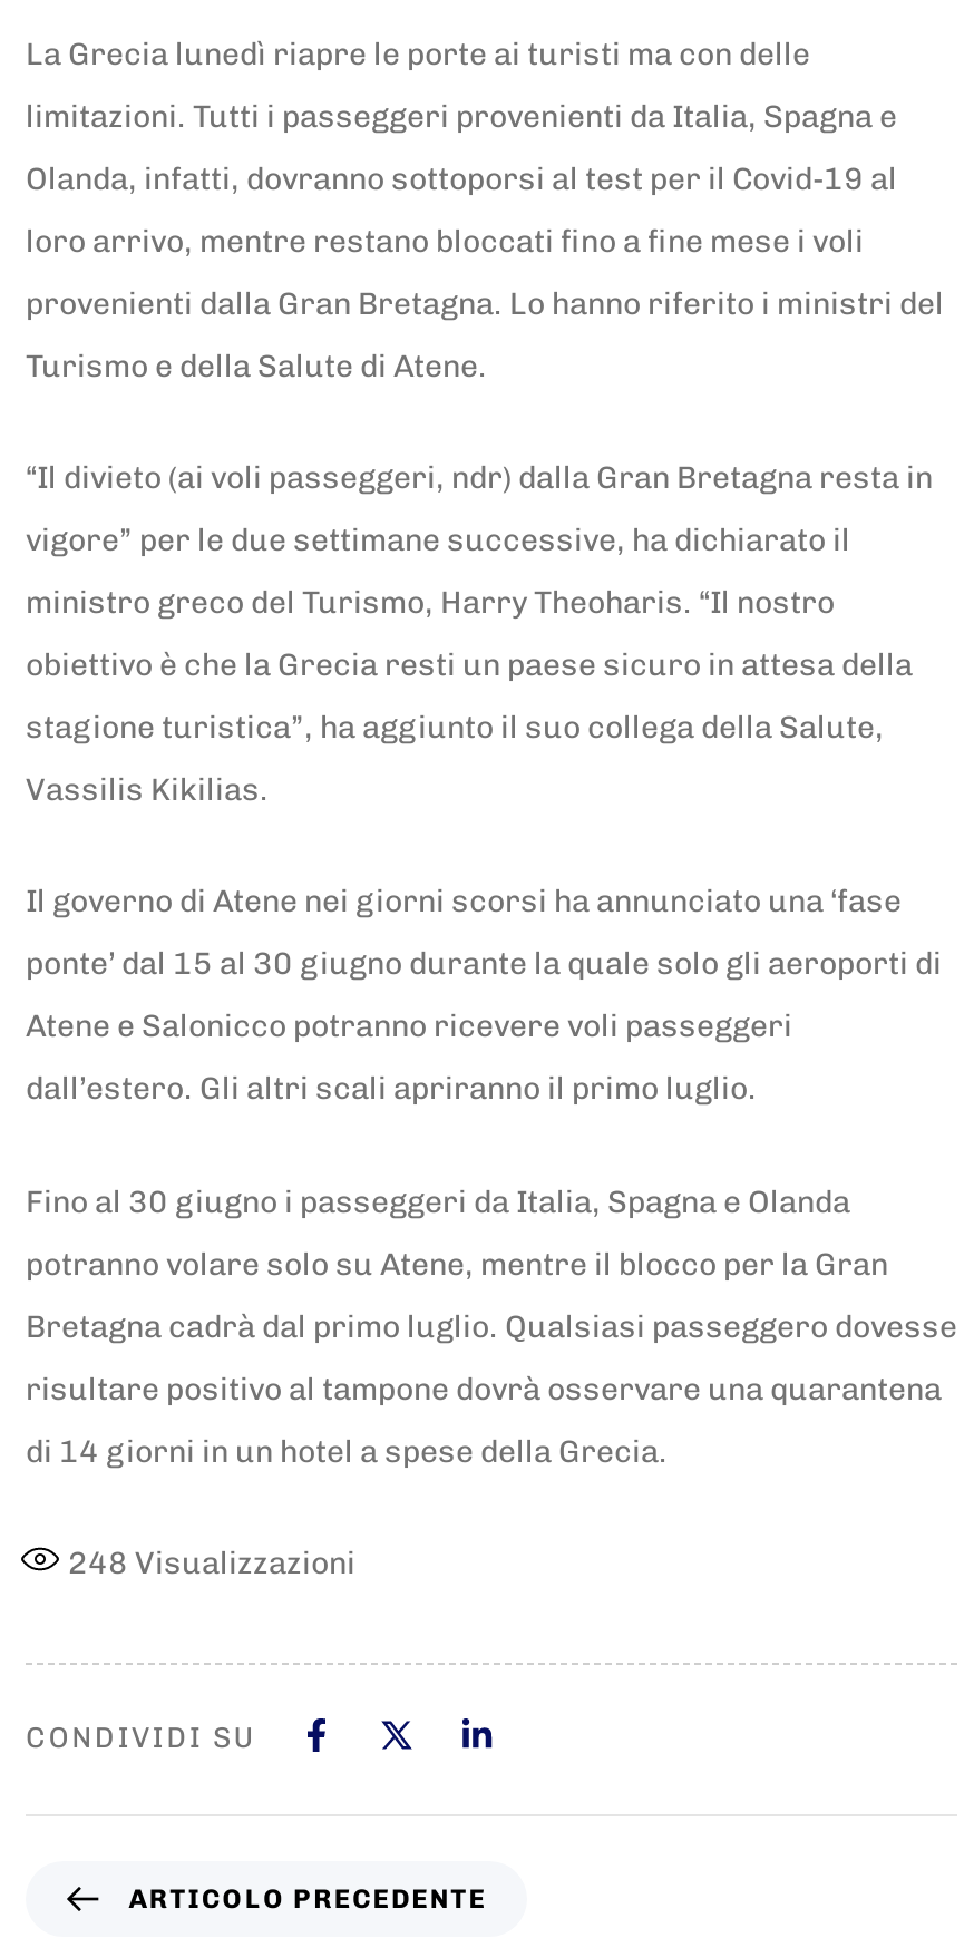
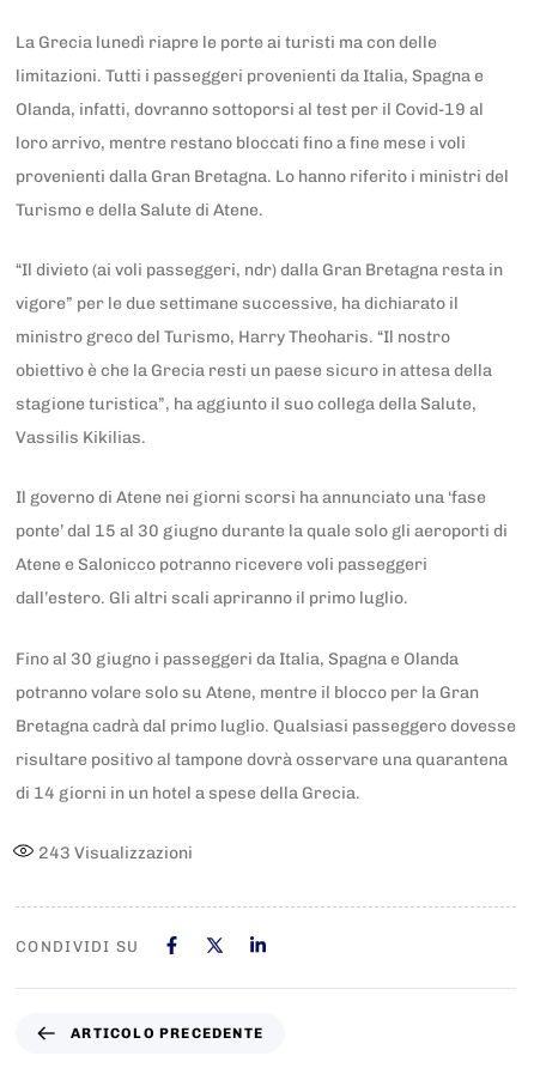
- 248 Visualizzazioni
+ 243 Visualizzazioni
